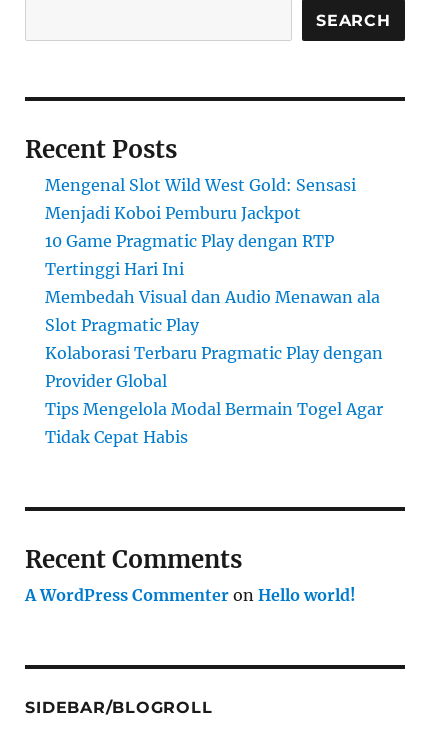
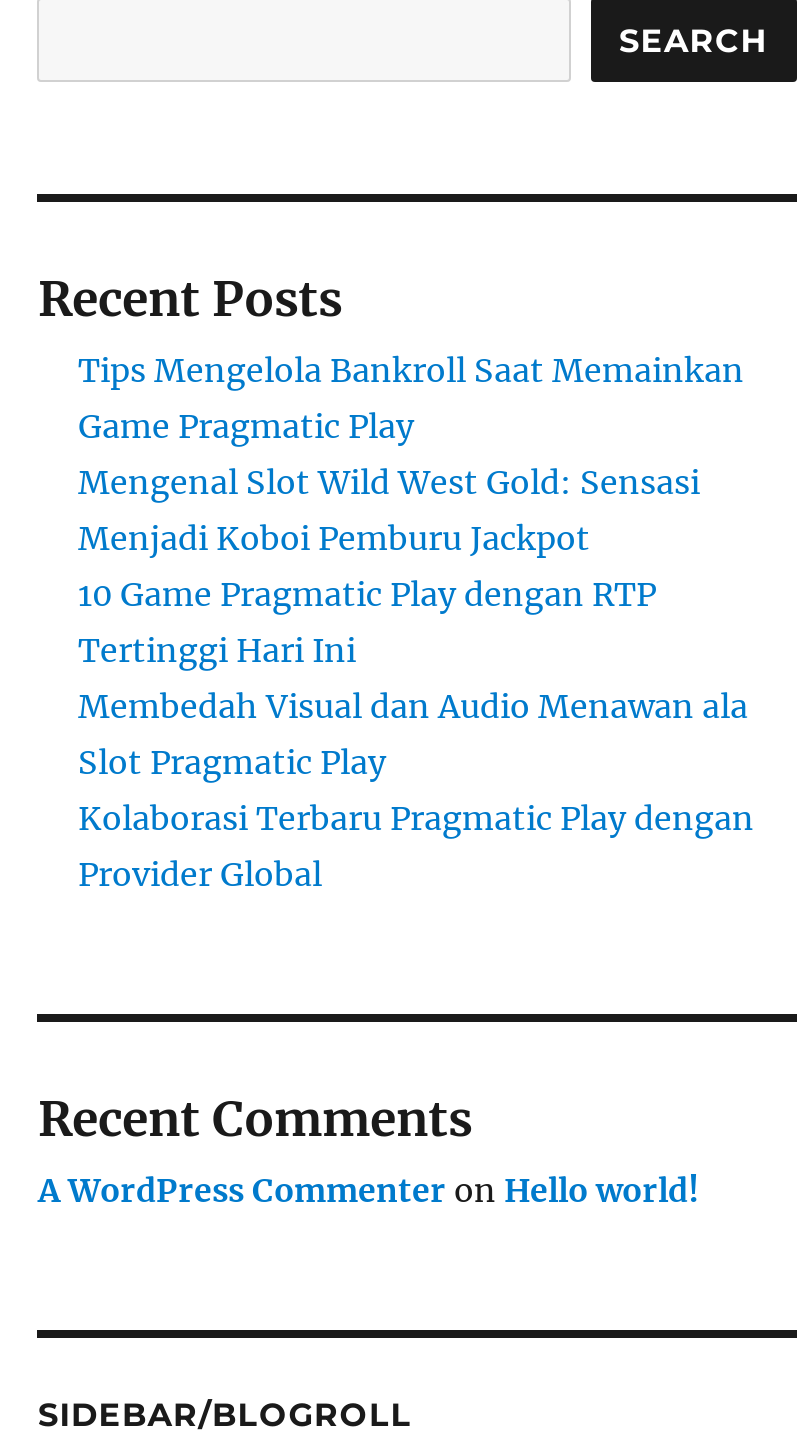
+ Tips Mengelola Bankroll Saat Memainkan
+ Game Pragmatic Play

moved down: Mengenal Slot Wild West Gold: Sensasi | Menjadi Koboi Pemburu Jackpot | 10 Game Pragmatic Play dengan RTP | Tertinggi Hari Ini | Membedah Visual dan Audio Menawan ala | Slot Pragmatic Play | Kolaborasi Terbaru Pragmatic Play dengan | Provider Global

- Tips Mengelola Modal Bermain Togel Agar
- Tidak Cepat Habis
